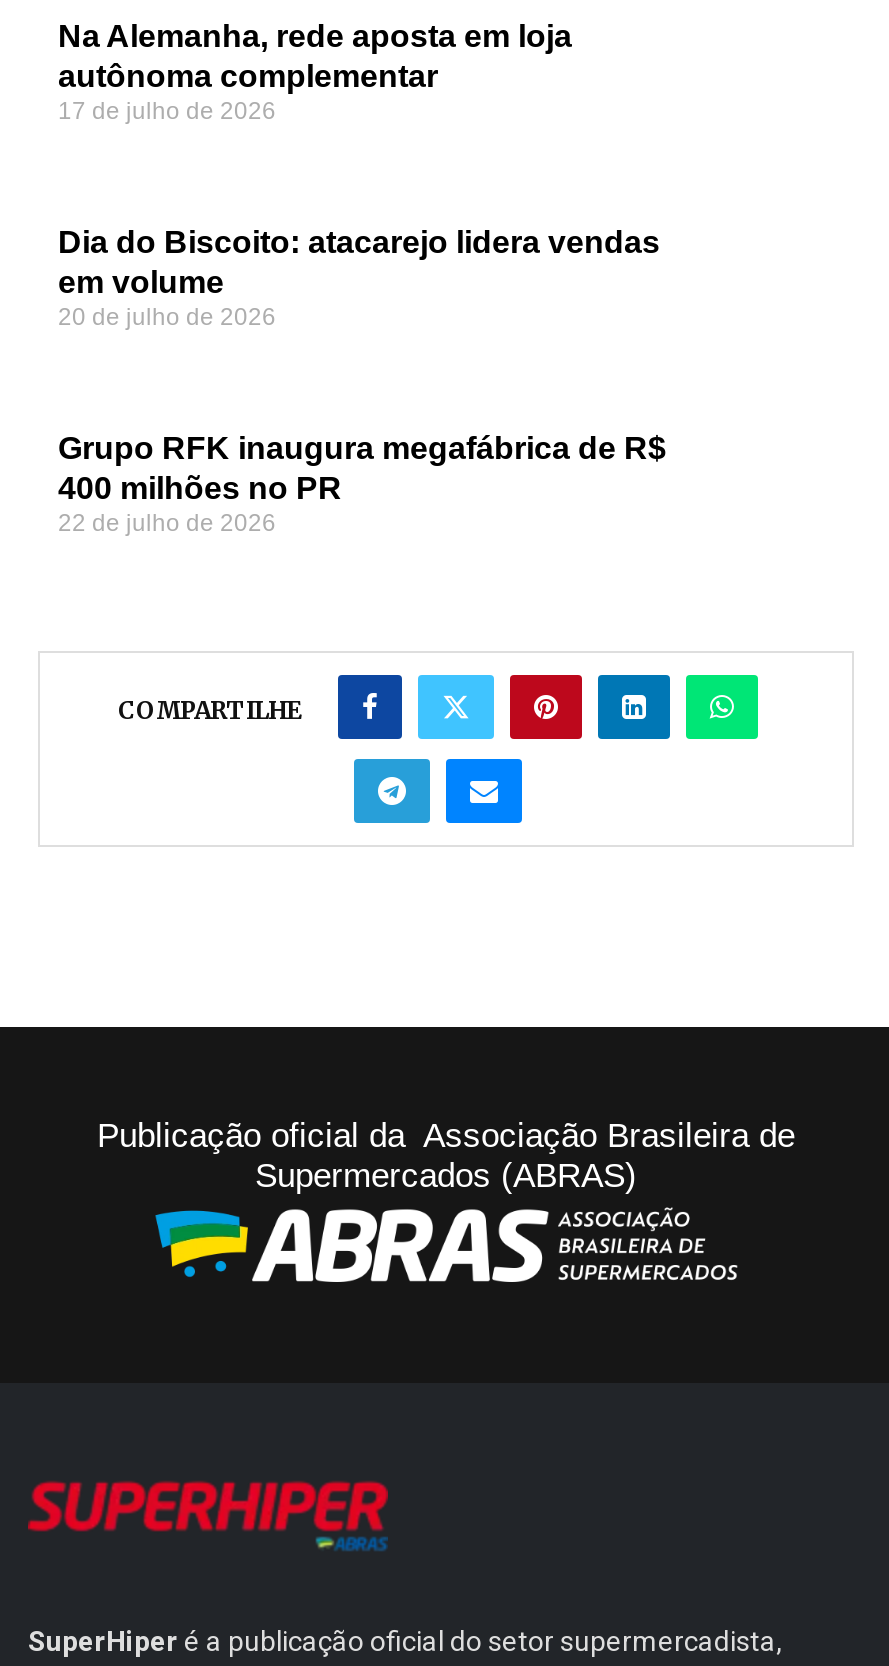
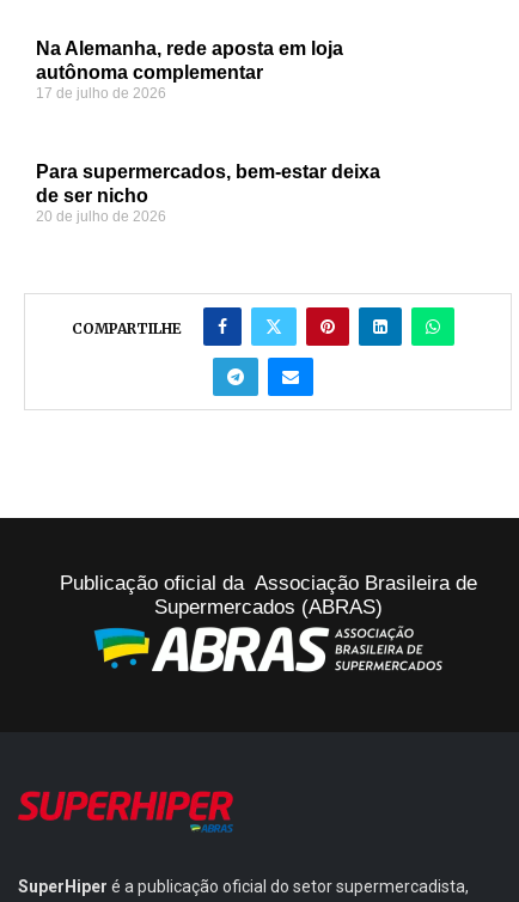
- Dia do Biscoito: atacarejo lidera vendas
- em volume
+ Para supermercados, bem-estar deixa
+ de ser nicho

- Grupo RFK inaugura megafábrica de R$
- 400 milhões no PR
- 22 de julho de 2026
